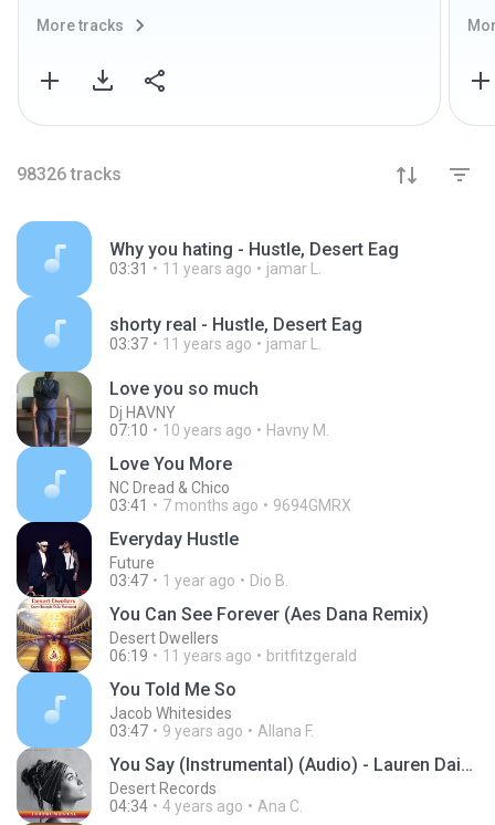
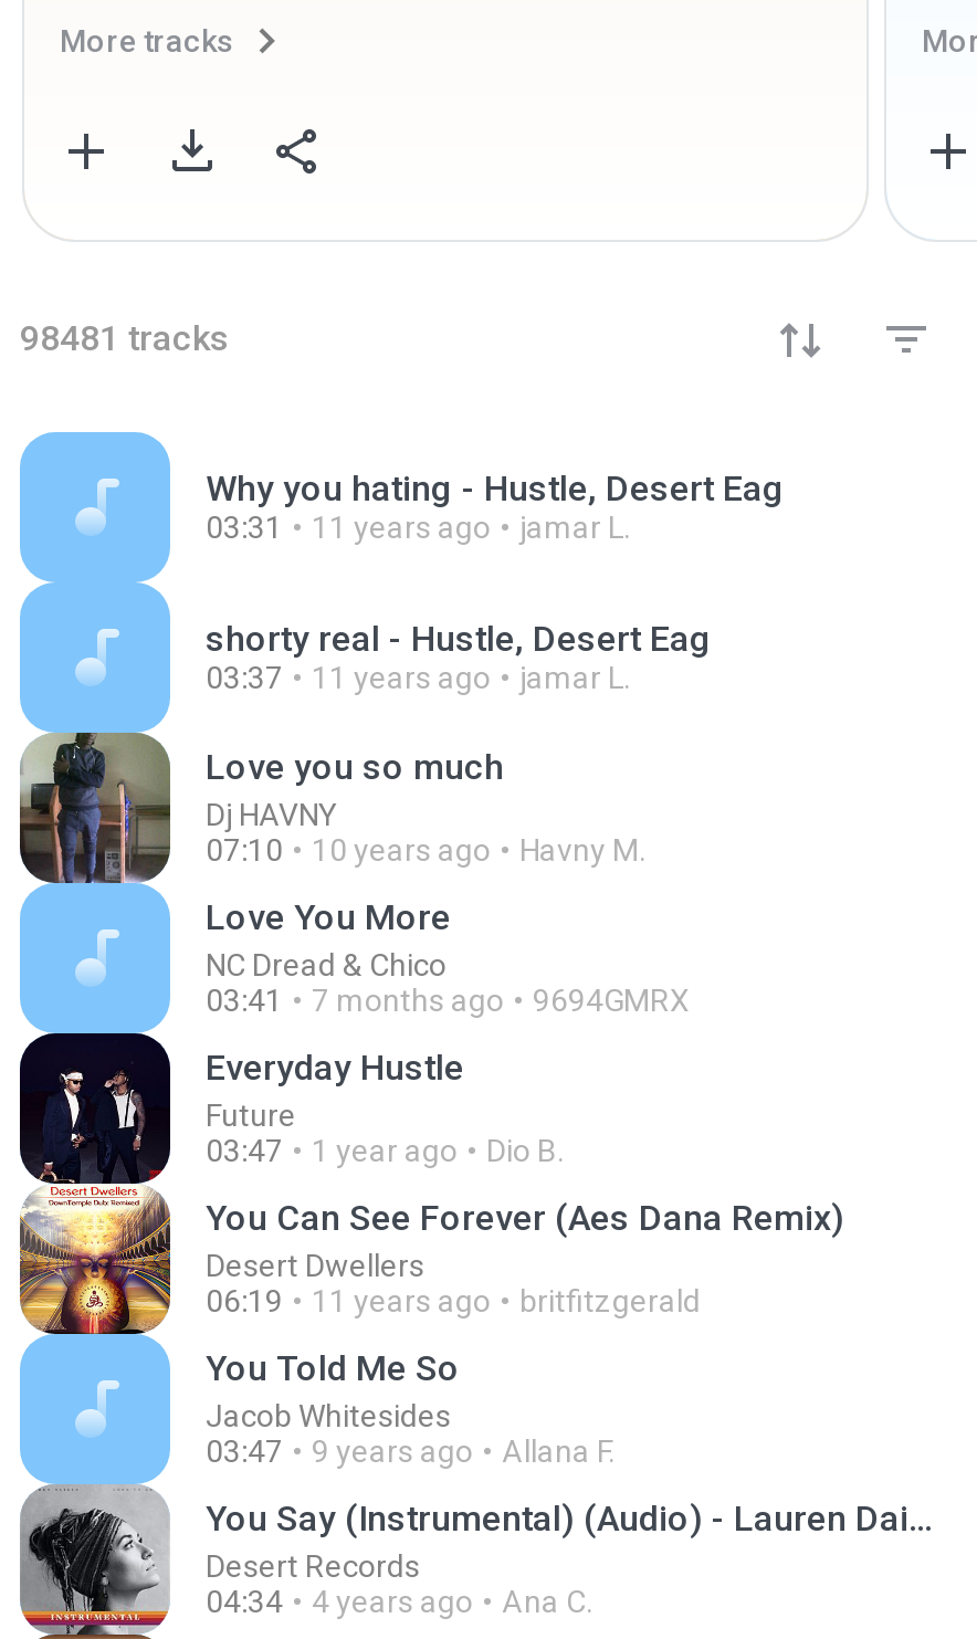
- 98326 tracks
+ 98481 tracks
